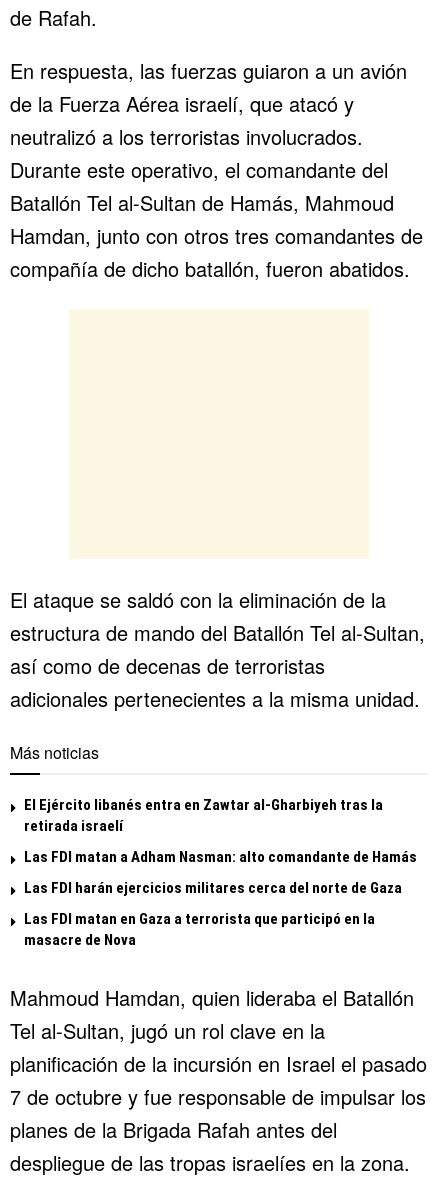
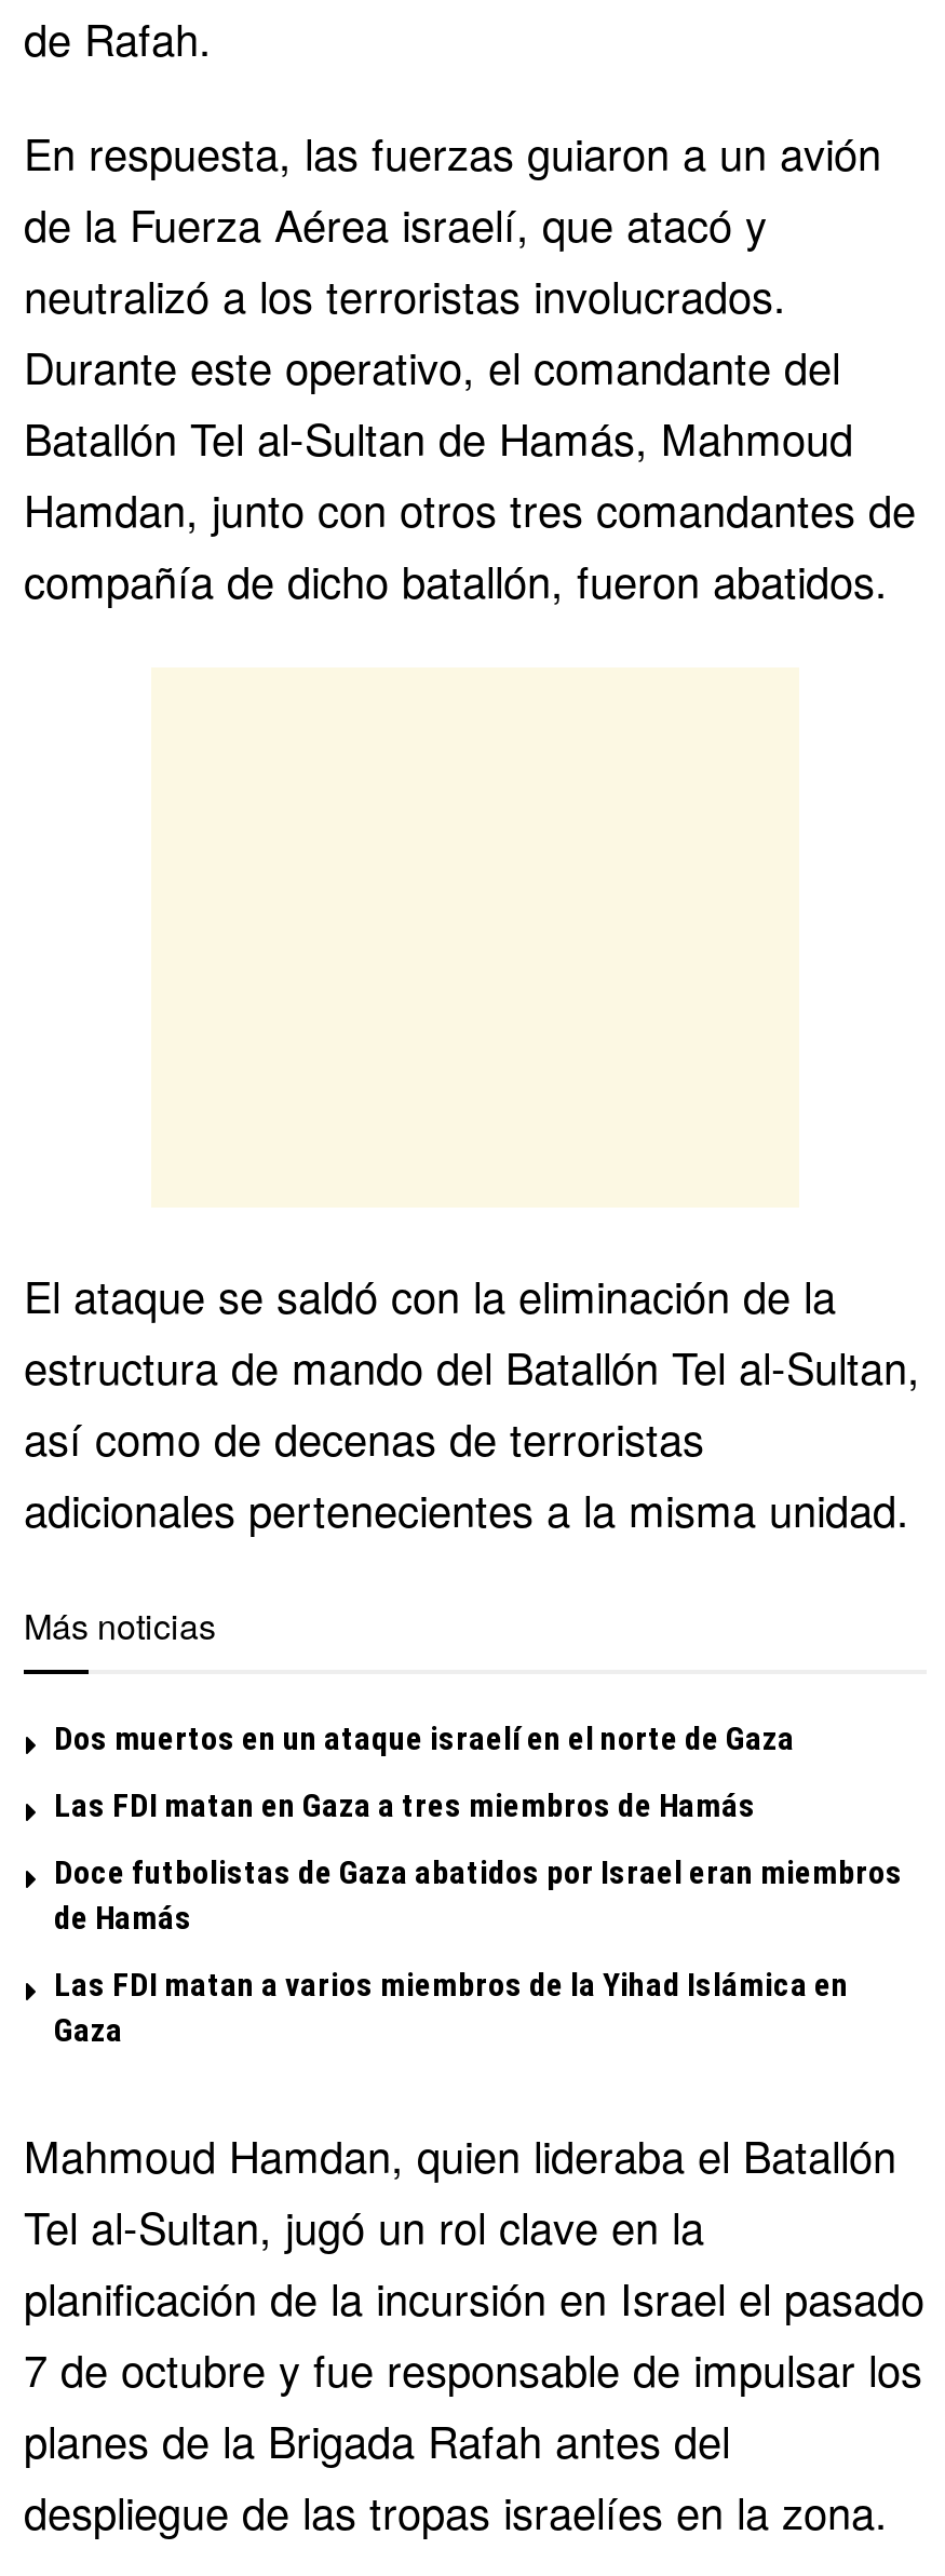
- El Ejército libanés entra en Zawtar al-Gharbiyeh tras la
- retirada israelí
+ Dos muertos en un ataque israelí en el norte de Gaza

- Las FDI matan a Adham Nasman: alto comandante de Hamás
+ Las FDI matan en Gaza a tres miembros de Hamás

- Las FDI harán ejercicios militares cerca del norte de Gaza
+ Doce futbolistas de Gaza abatidos por Israel eran miembros
+ de Hamás

- Las FDI matan en Gaza a terrorista que participó en la
- masacre de Nova
+ Las FDI matan a varios miembros de la Yihad Islámica en
+ Gaza
